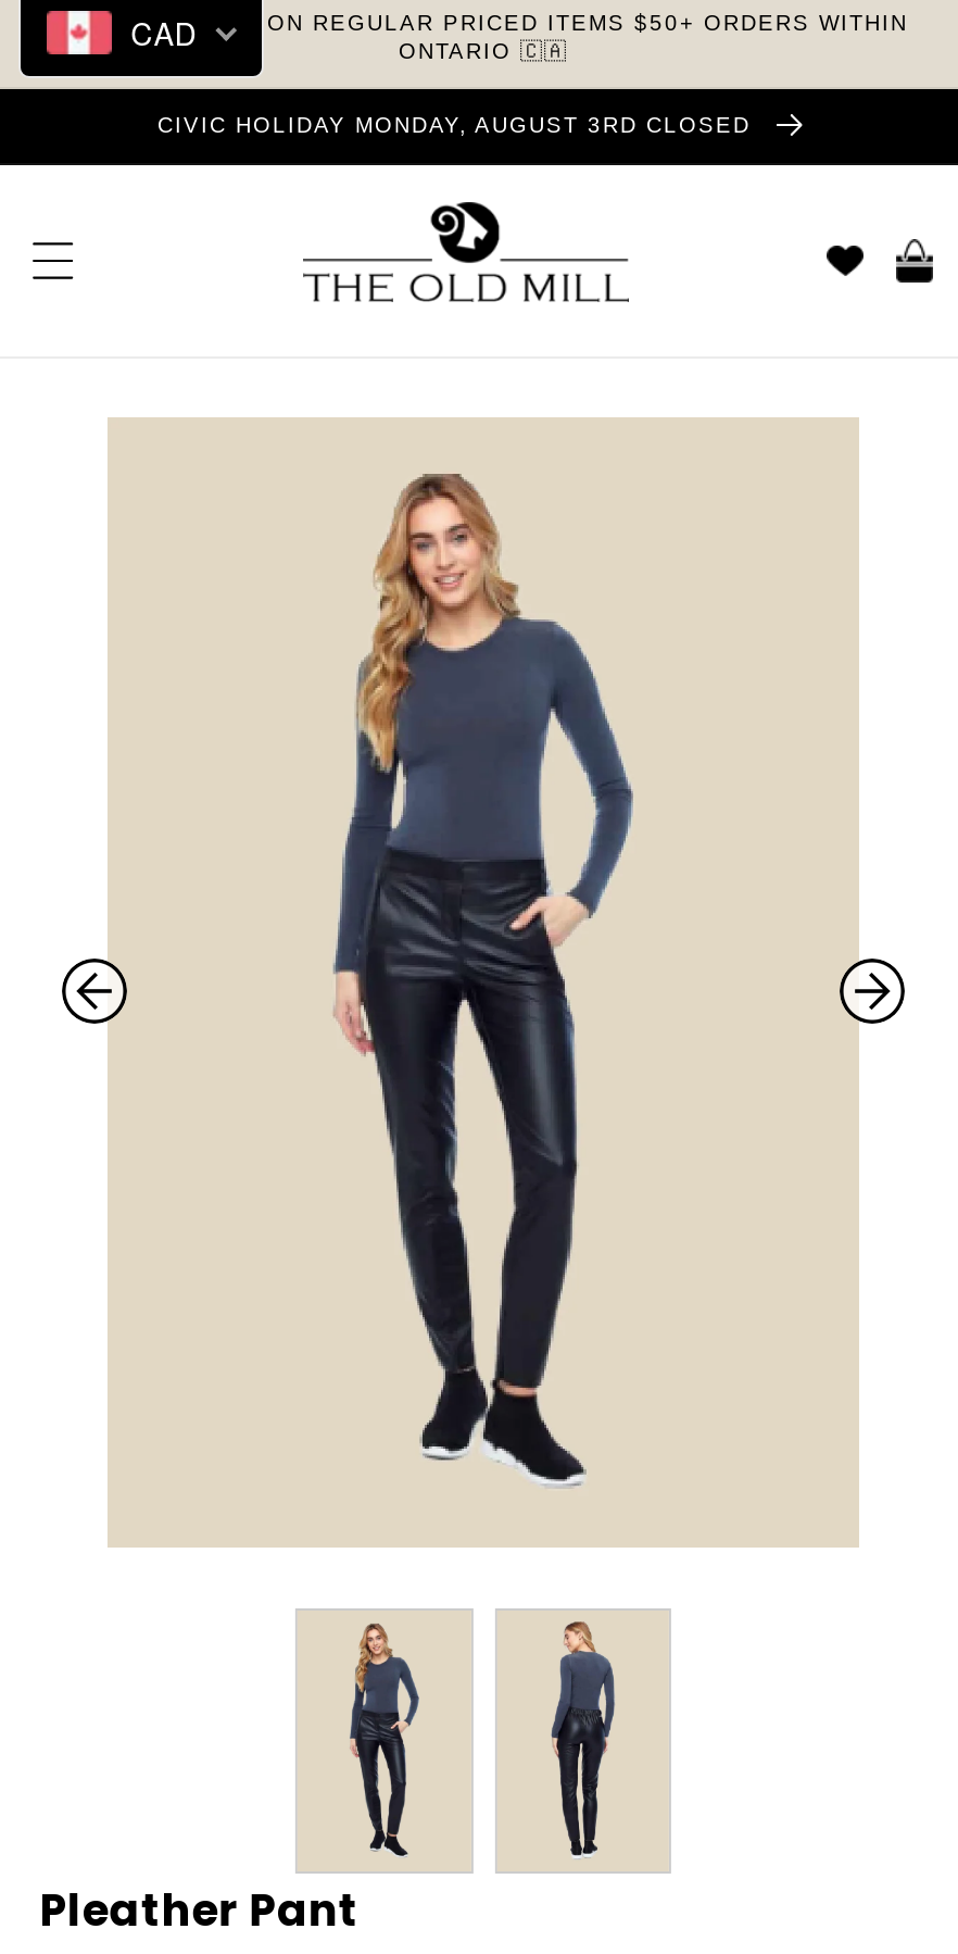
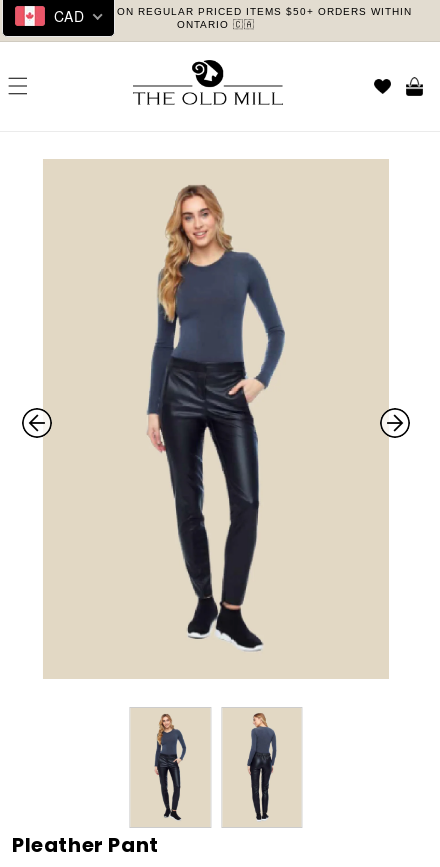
- CIVIC HOLIDAY MONDAY, AUGUST 3RD CLOSED
